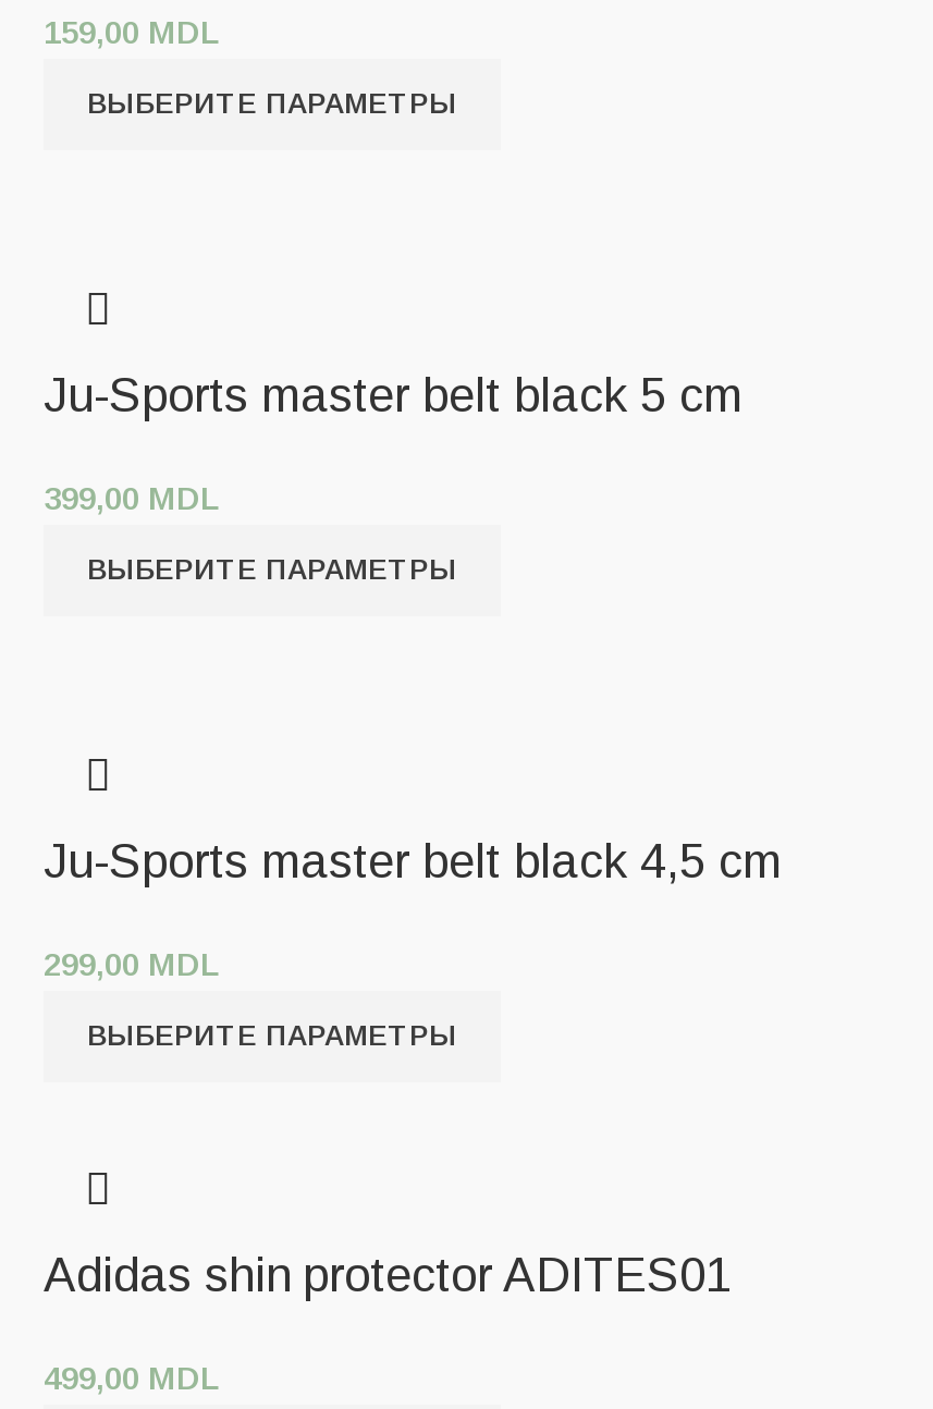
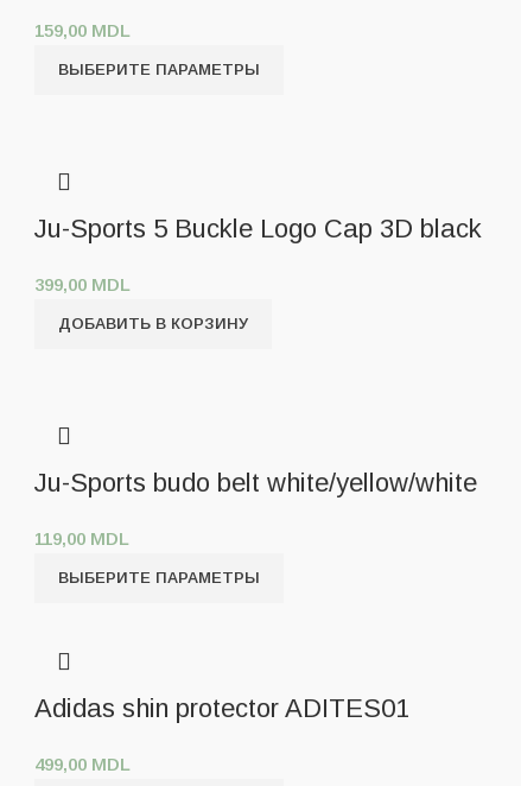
- Ju-Sports master belt black 5 cm
+ Ju-Sports 5 Buckle Logo Cap 3D black

- ВЫБЕРИТЕ ПАРАМЕТРЫ
+ ДОБАВИТЬ В КОРЗИНУ

- Ju-Sports master belt black 4,5 cm
+ Ju-Sports budo belt white/yellow/white

- 299,00 MDL
+ 119,00 MDL
